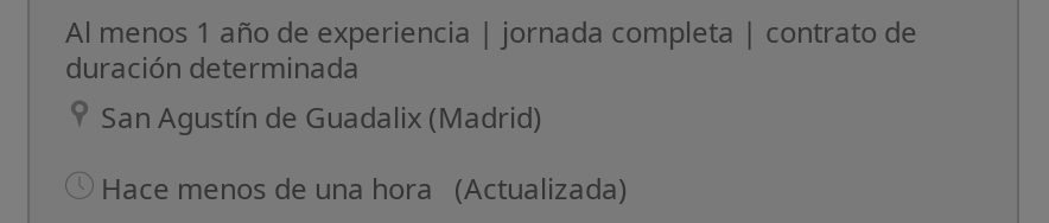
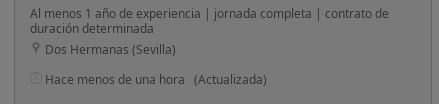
- San Agustín de Guadalix (Madrid)
+ Dos Hermanas (Sevilla)
